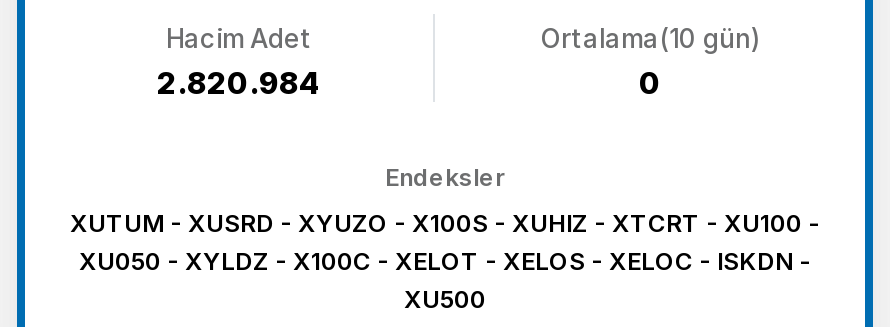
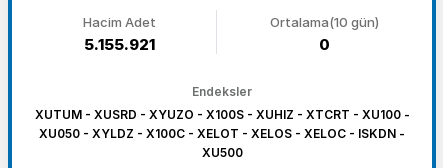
- 2.820.984
+ 5.155.921
